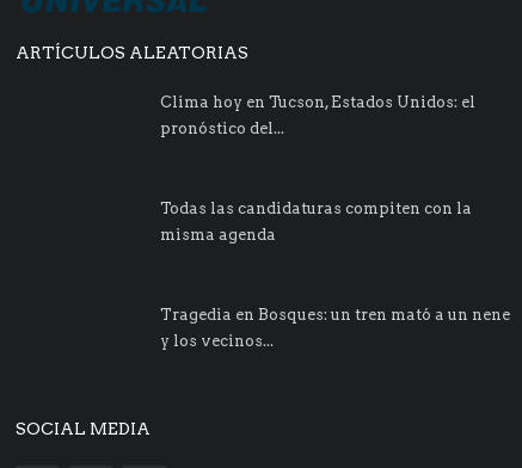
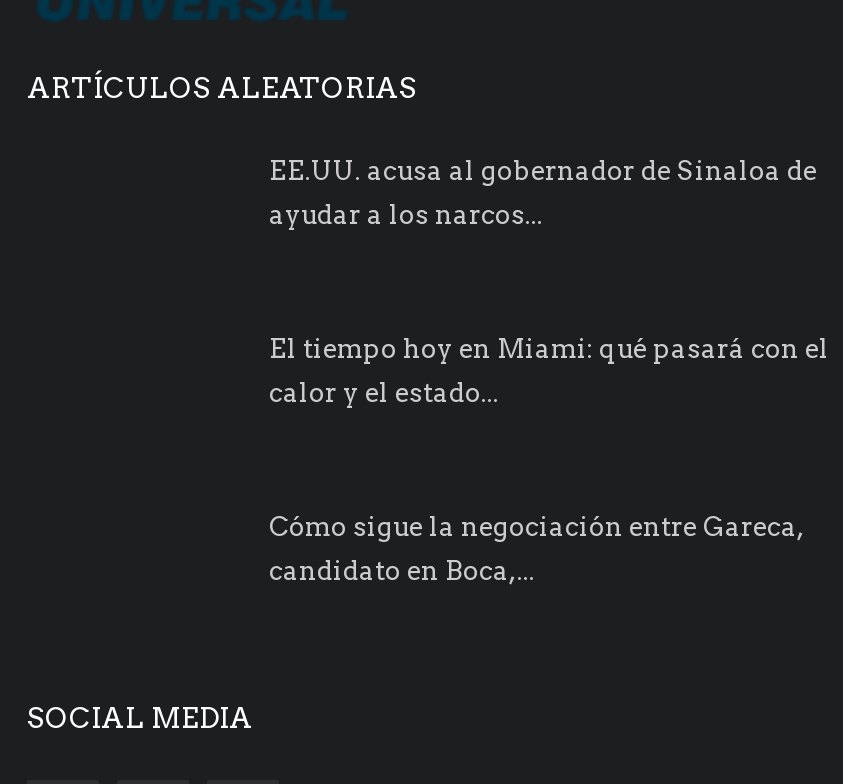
- Clima hoy en Tucson, Estados Unidos: el
+ EE.UU. acusa al gobernador de Sinaloa de

- pronóstico del...
+ ayudar a los narcos...

- Todas las candidaturas compiten con la
+ El tiempo hoy en Miami: qué pasará con el

- misma agenda
+ calor y el estado...

- Tragedia en Bosques: un tren mató a un nene
+ Cómo sigue la negociación entre Gareca,

- y los vecinos...
+ candidato en Boca,...
